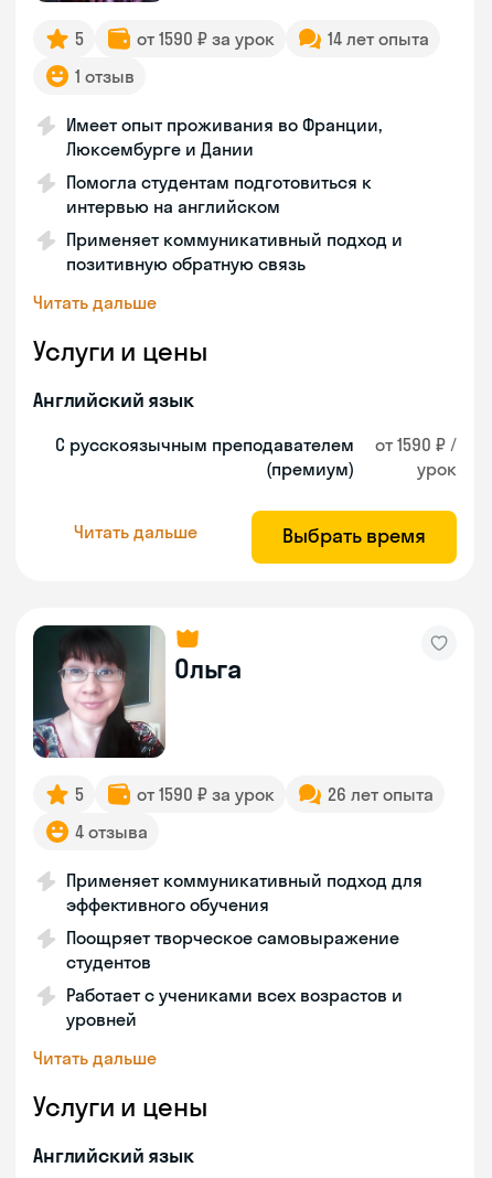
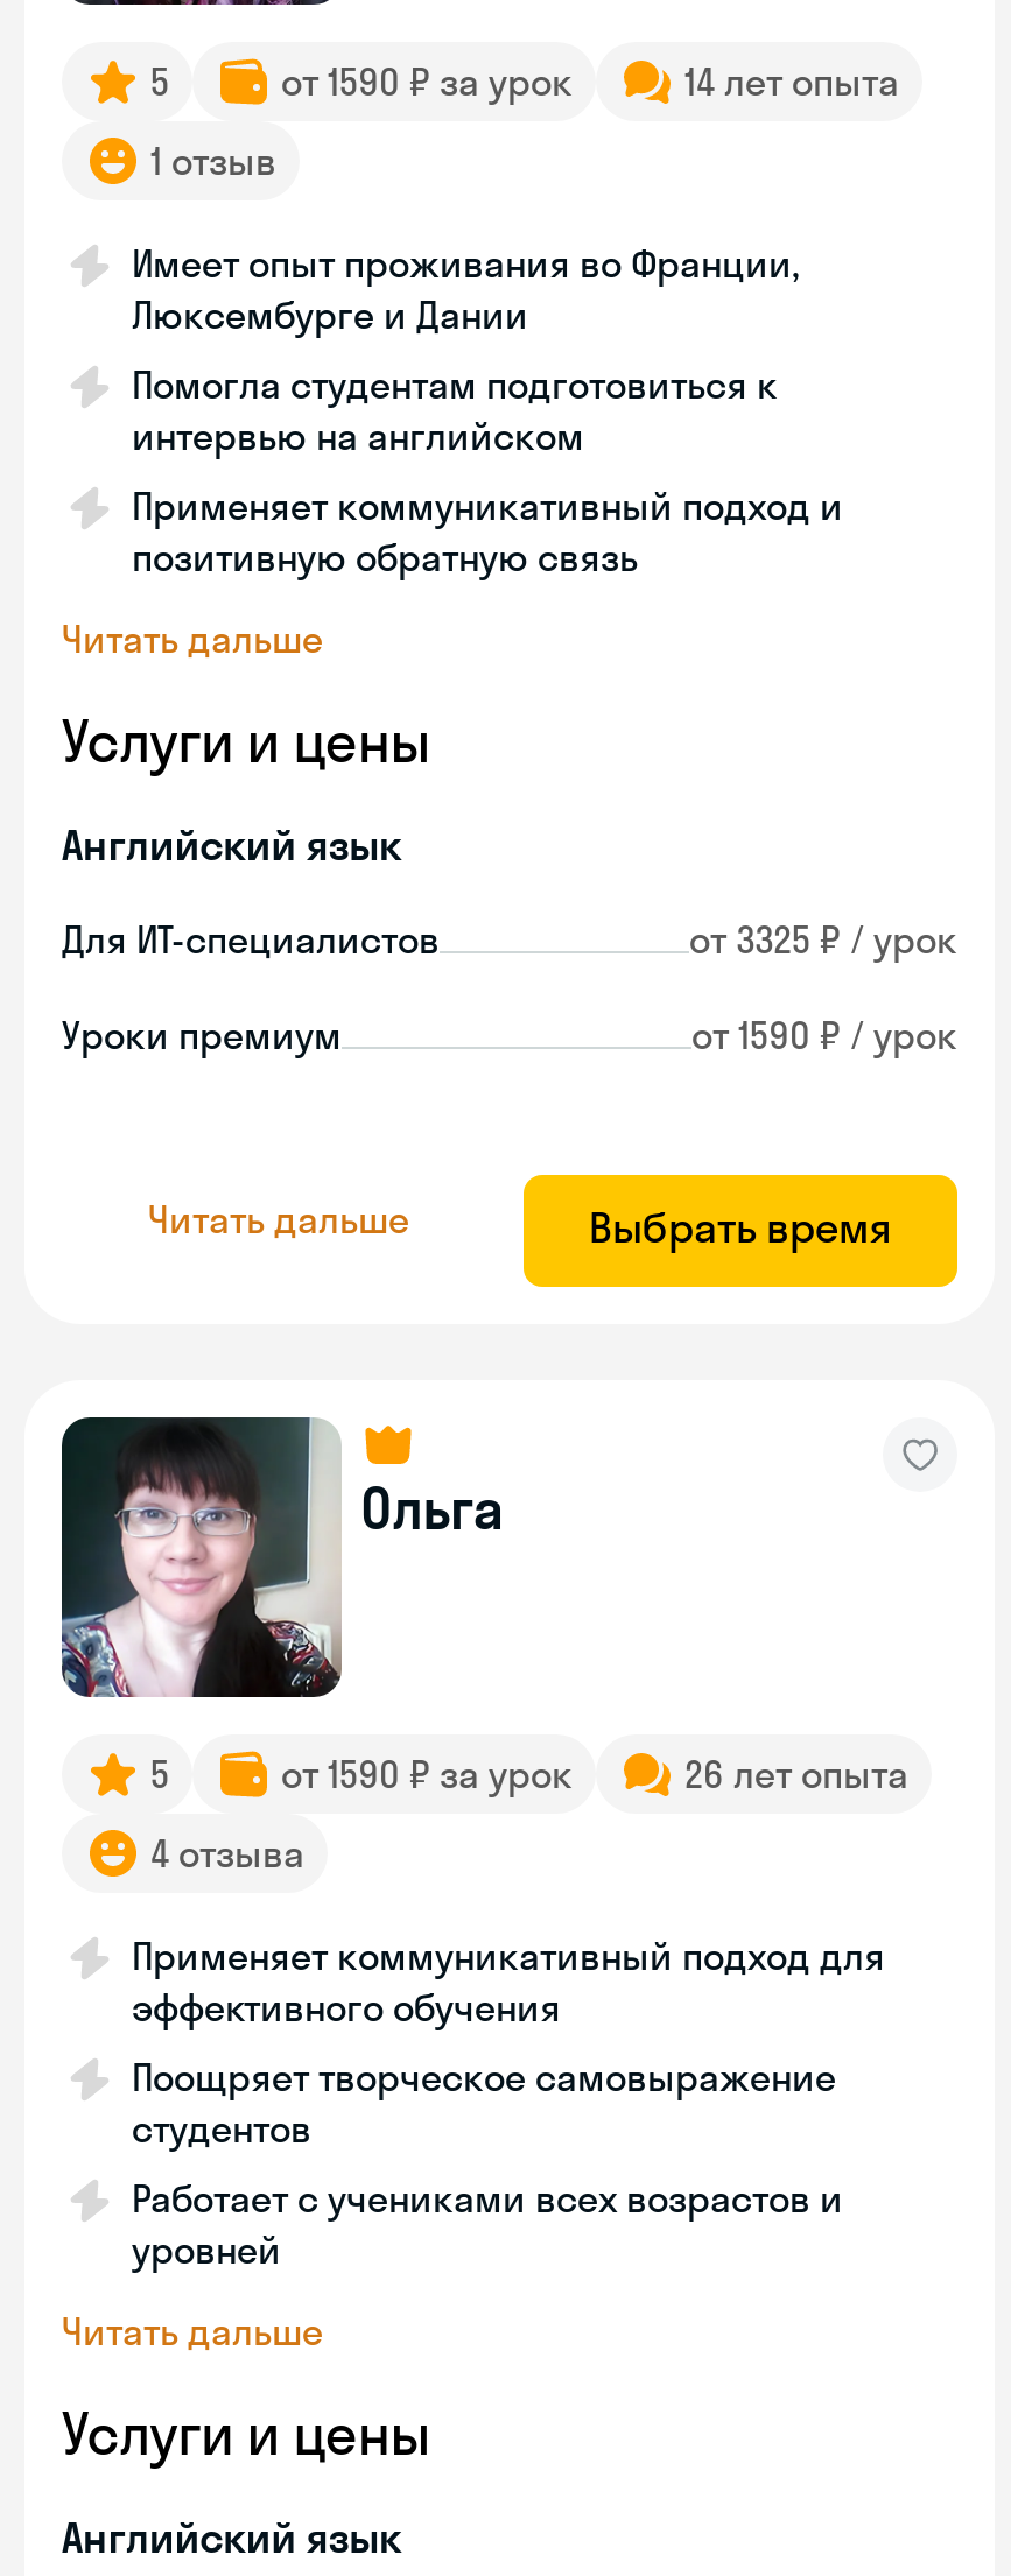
- С русскоязычным преподавателем
- (премиум)
+ Для ИТ-специалистов
+ от 3325 ₽ / урок

- от 1590 ₽ /
- урок
+ Уроки премиум
+ от 1590 ₽ / урок
